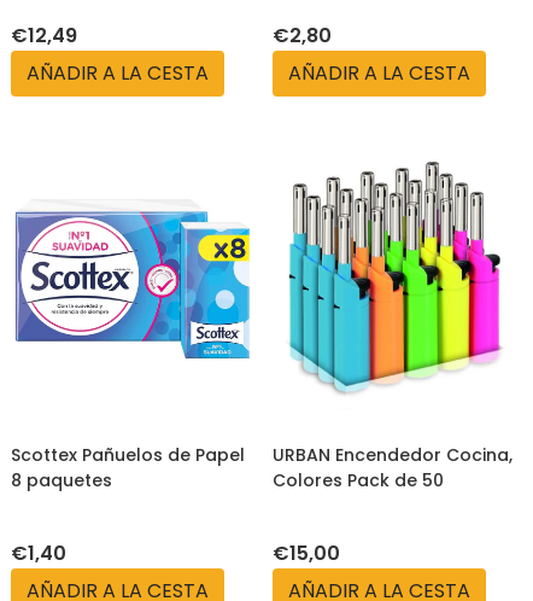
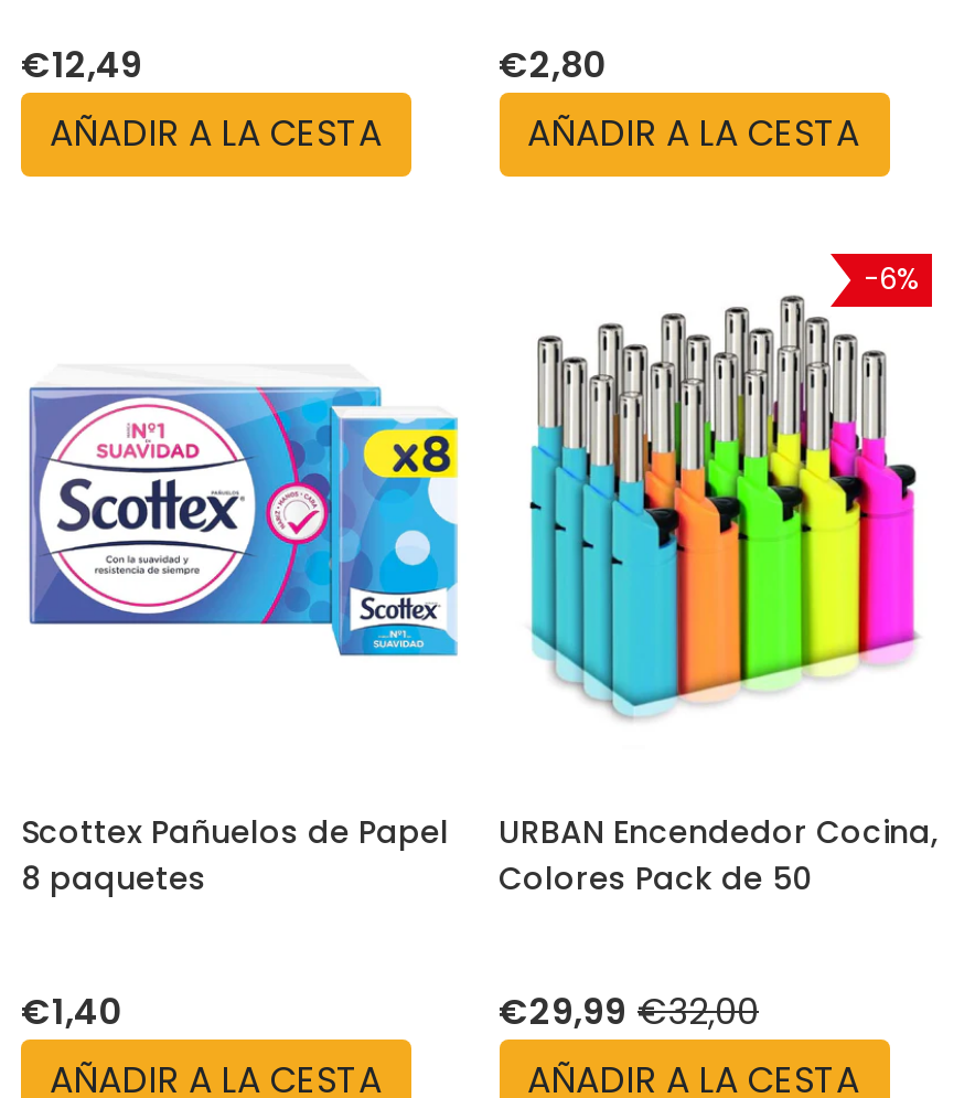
+ -6%

- €15,00
+ €29,99 €32,00
